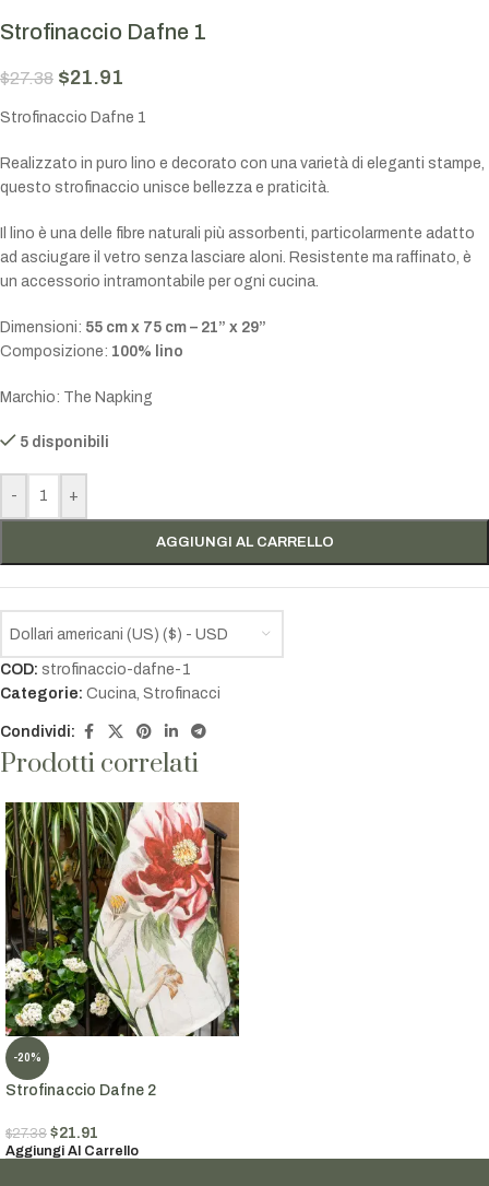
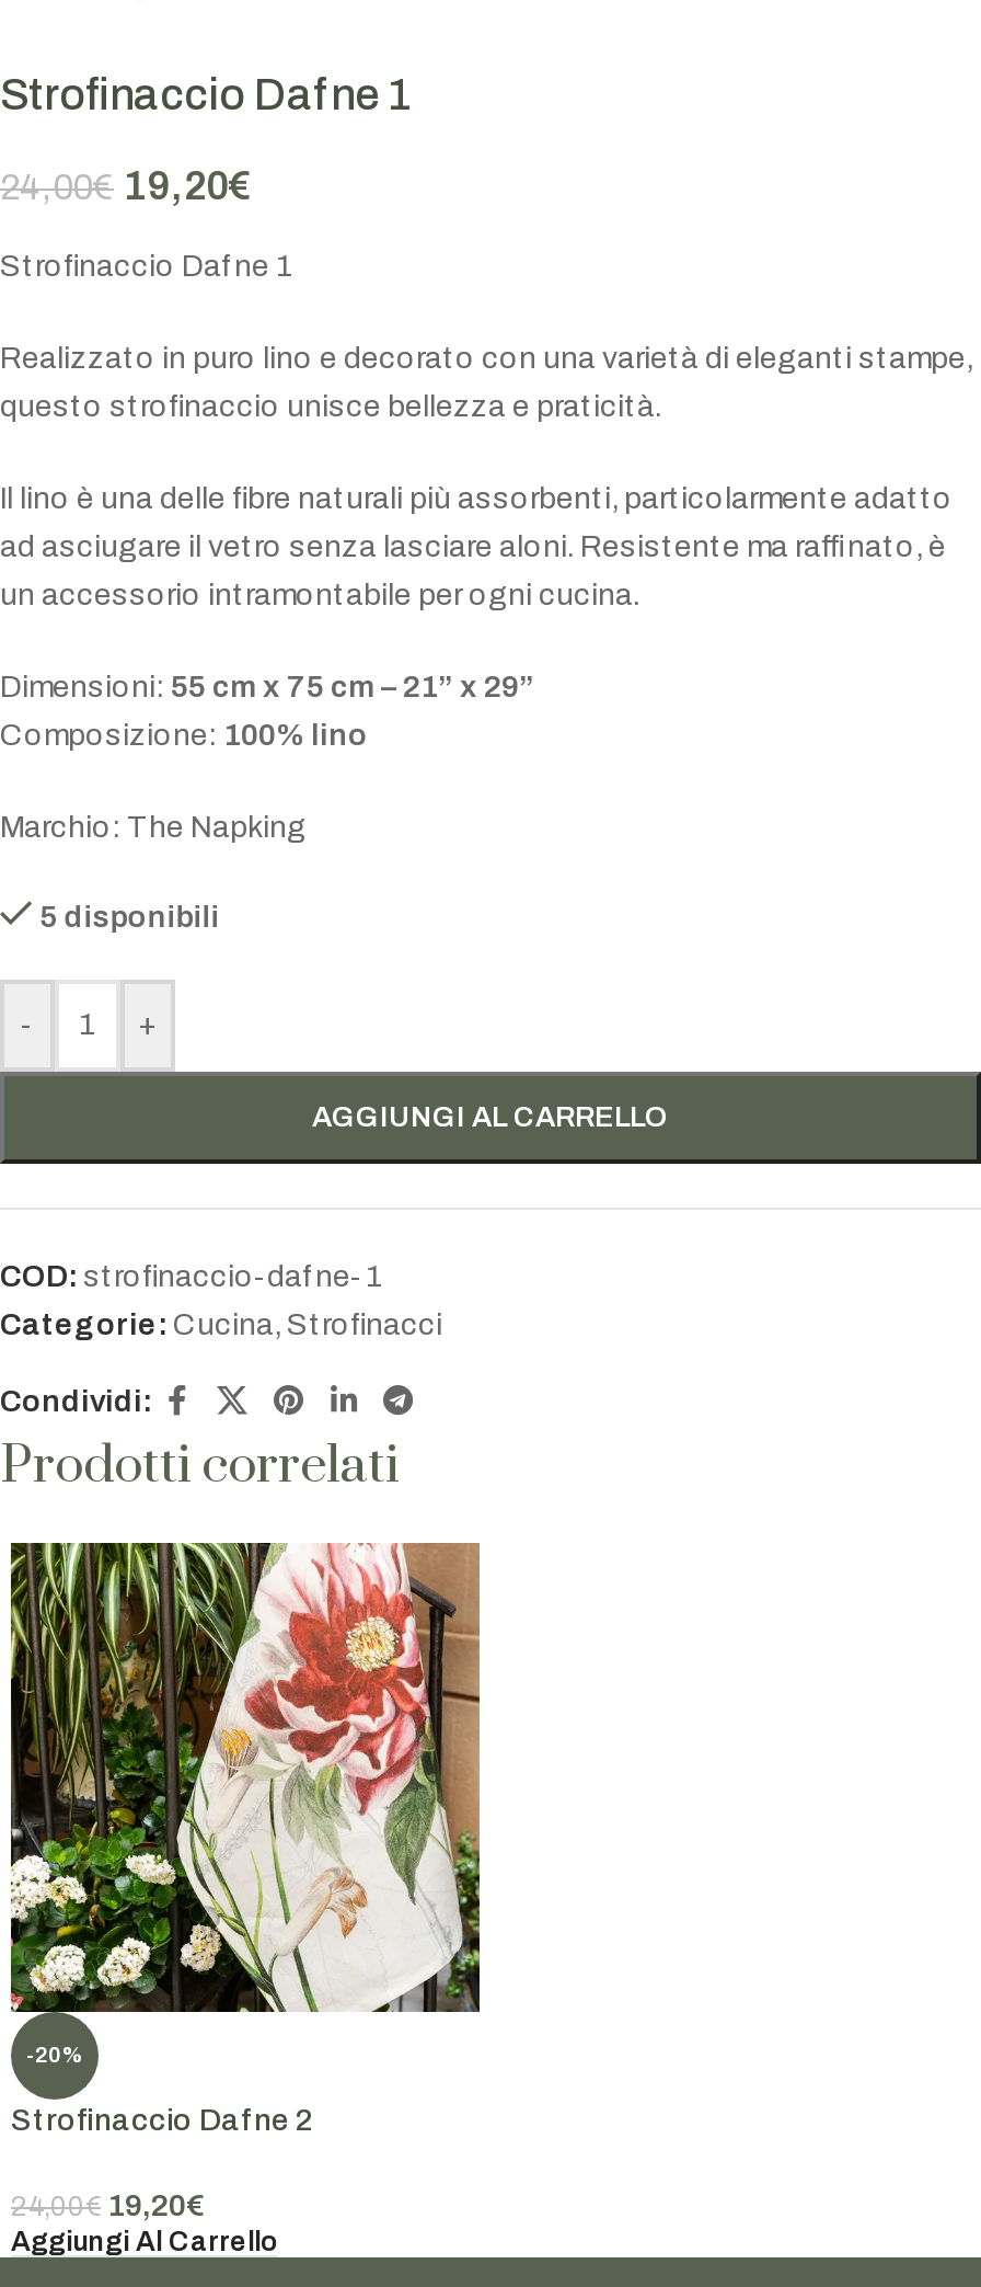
- $27.38 $21.91
+ 24,00€ 19,20€

- Dollari americani (US) ($) - USD

- $27.38 $21.91
+ 24,00€ 19,20€
